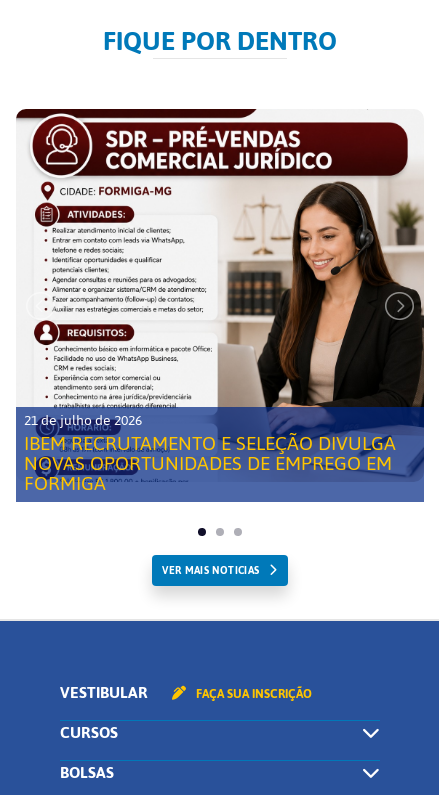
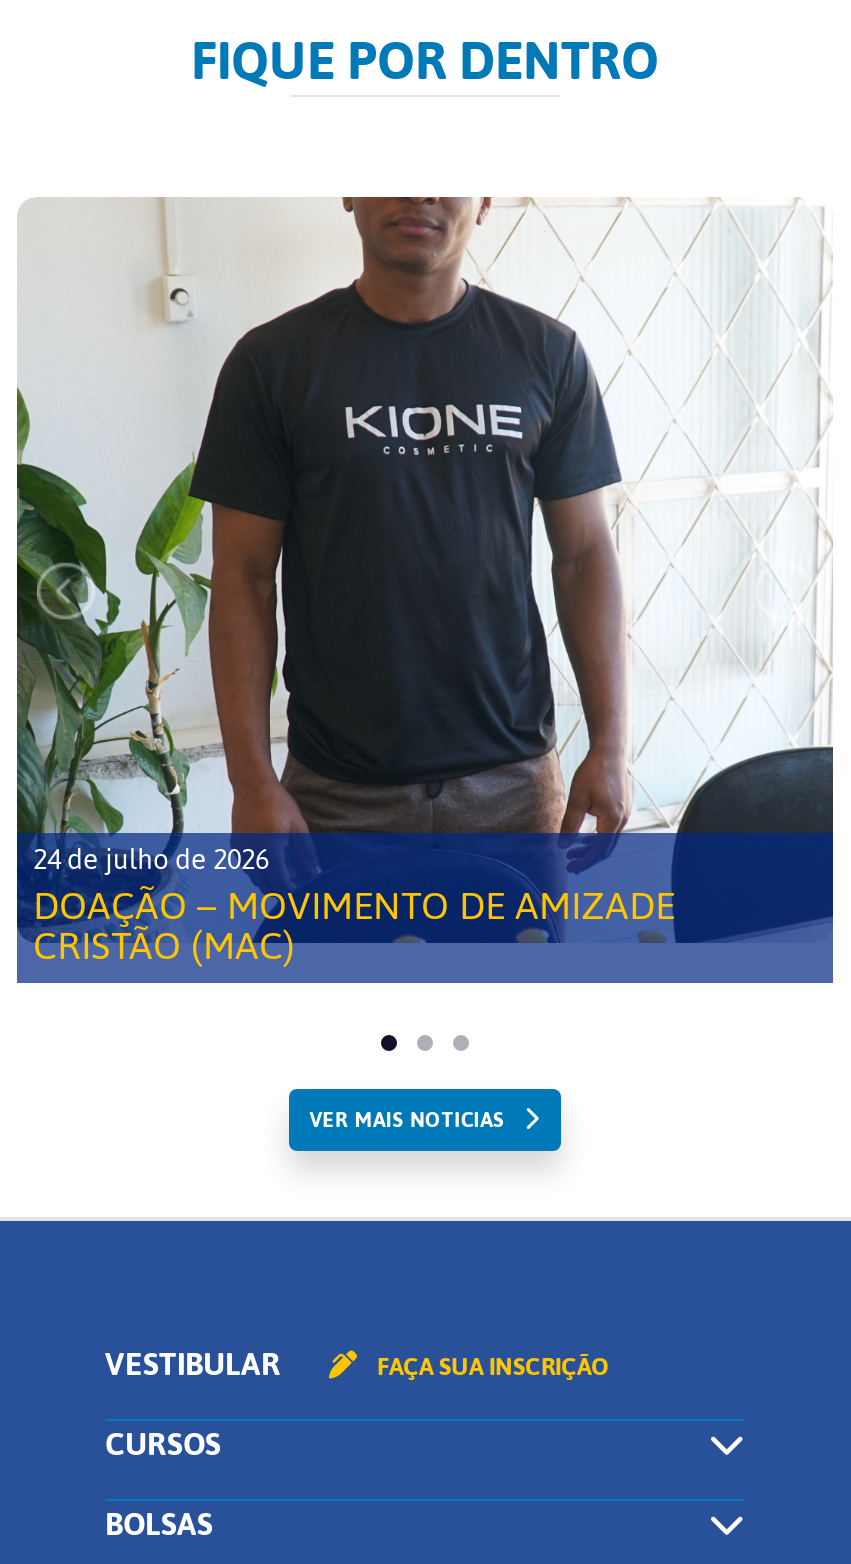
- [image]
- 21 de julho de 2026
- IBEM RECRUTAMENTO E SELEÇÃO DIVULGA
- NOVAS OPORTUNIDADES DE EMPREGO EM
- FORMIGA
+ [image]
+ 24 de julho de 2026
+ DOAÇÃO – MOVIMENTO DE AMIZADE
+ CRISTÃO (MAC)
